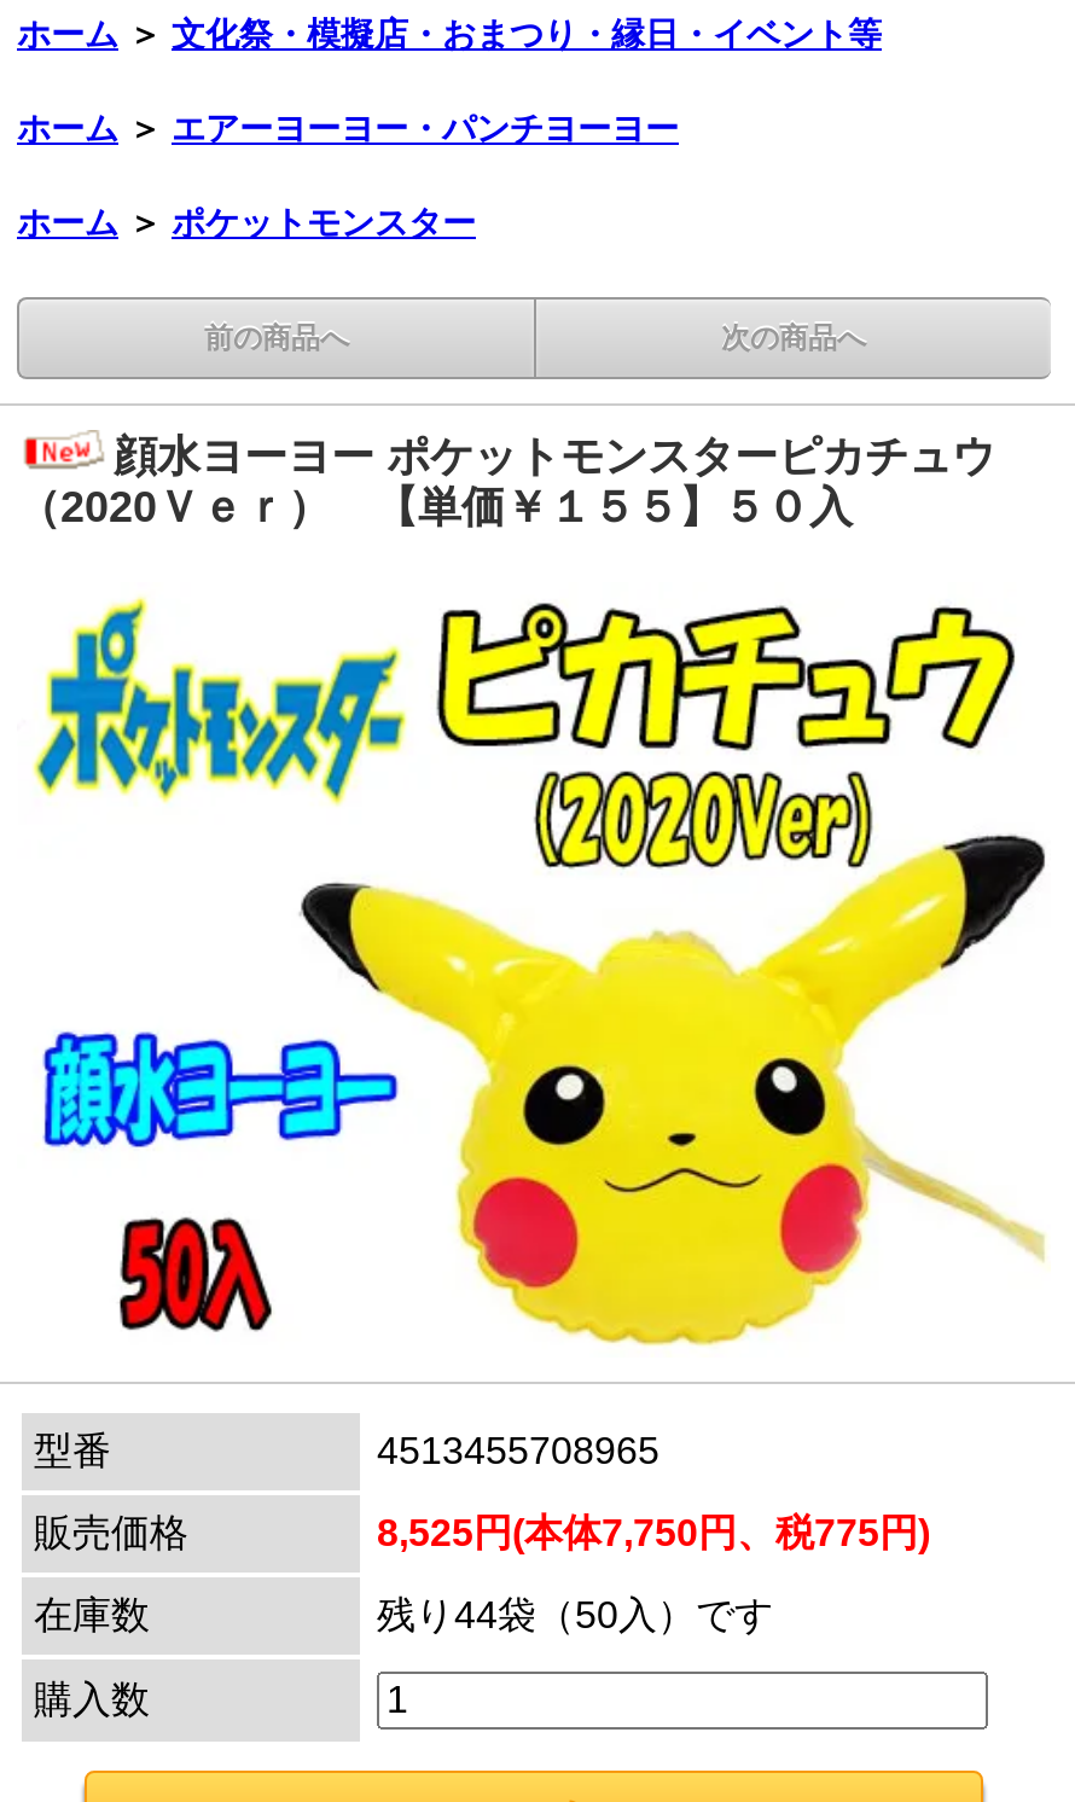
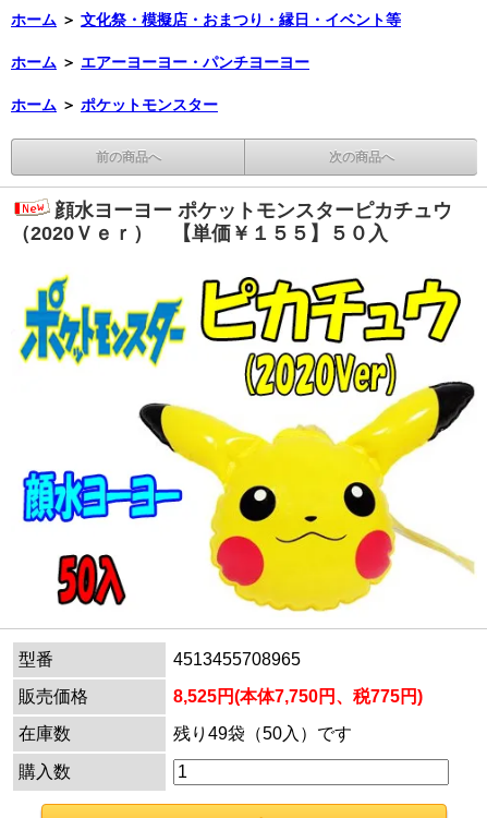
- 残り44袋（50入）です
+ 残り49袋（50入）です
